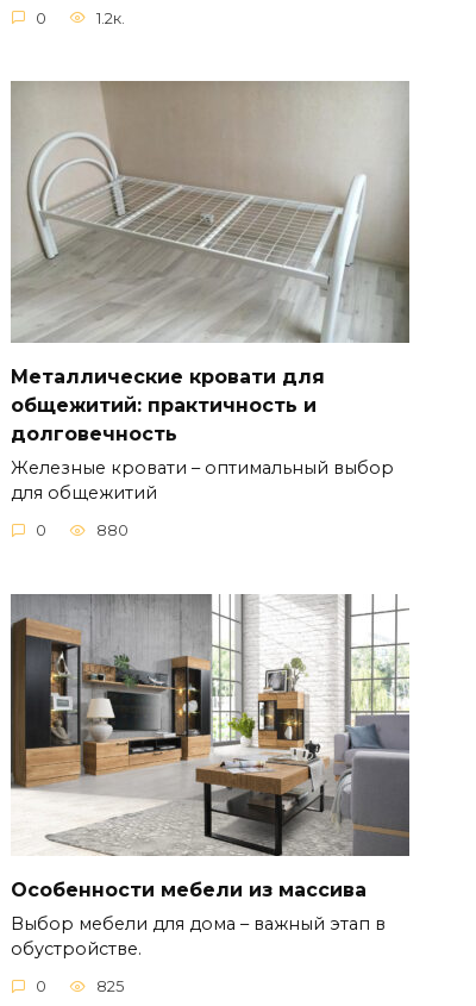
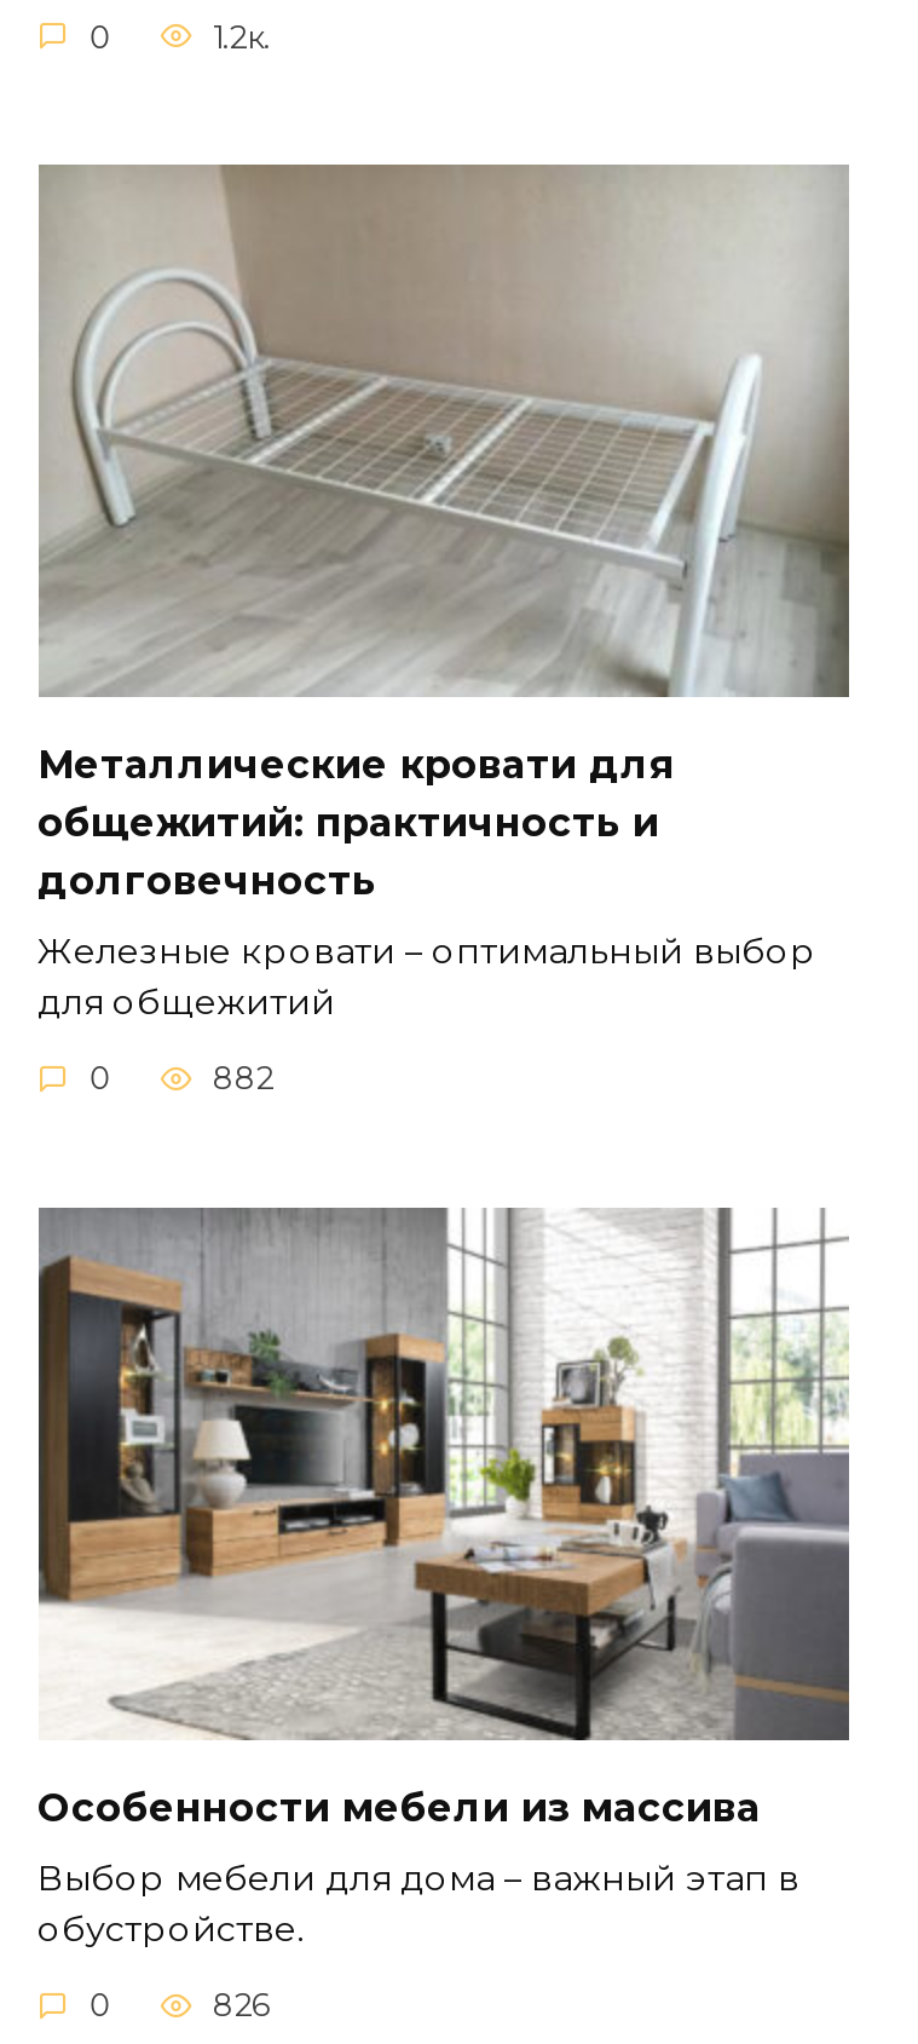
- 880
+ 882

- 825
+ 826
